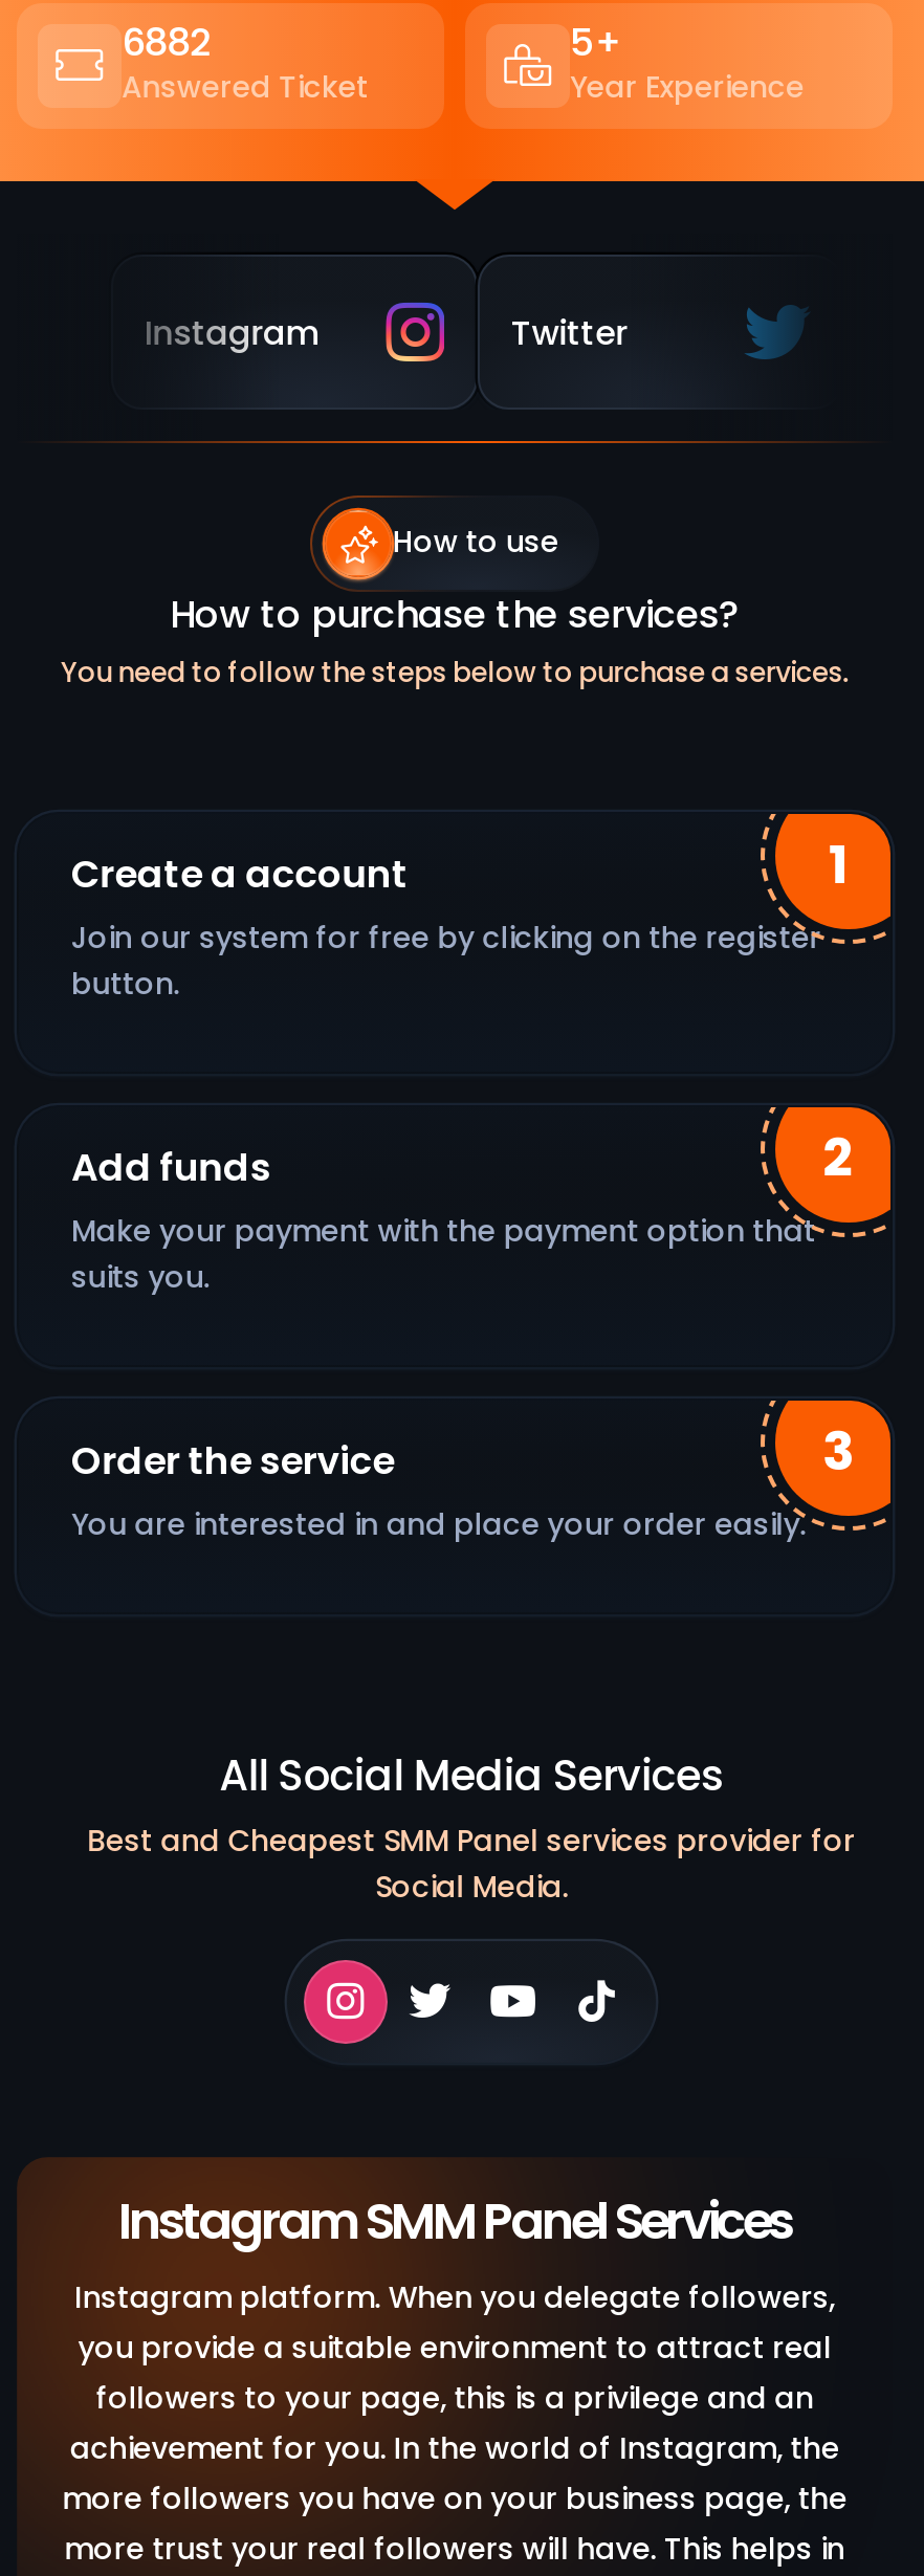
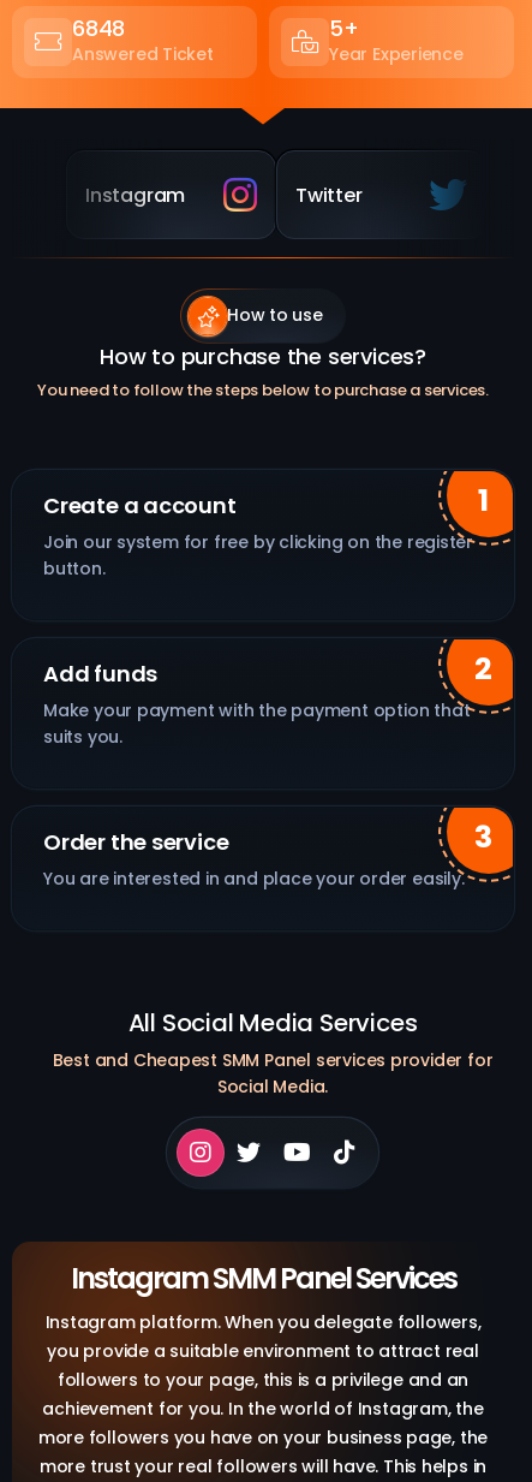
- 6882
+ 6848
